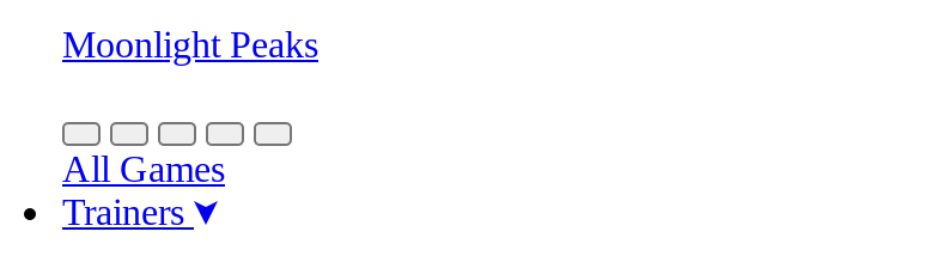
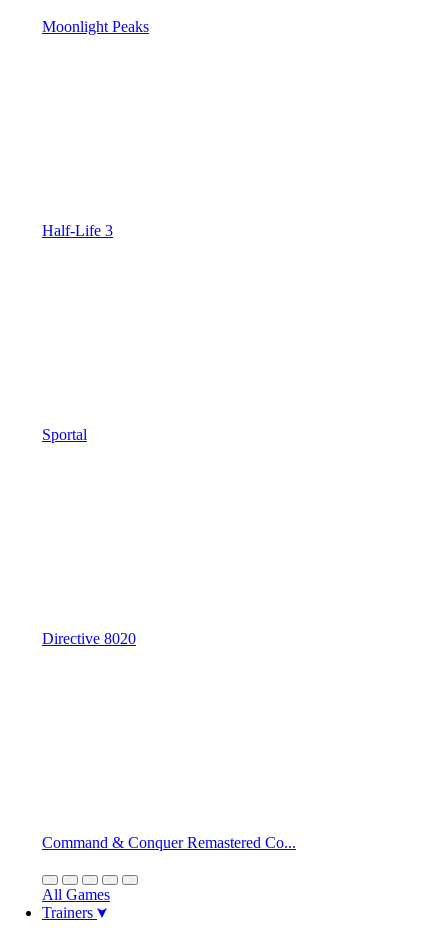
+ Half-Life 3

+ Sportal

+ Directive 8020

+ Command & Conquer Remastered Co...
